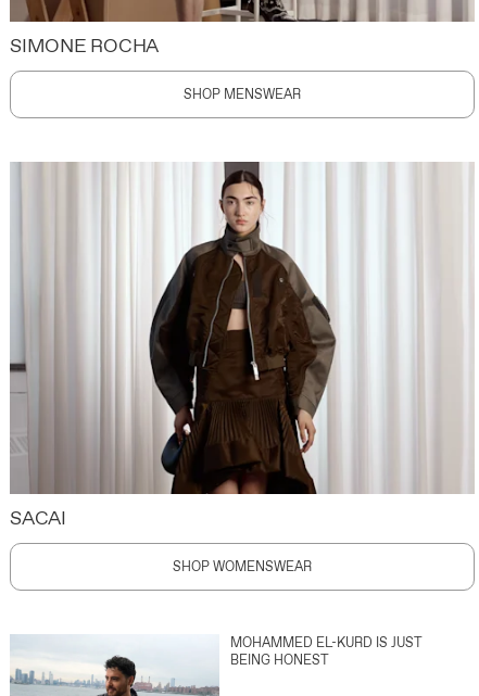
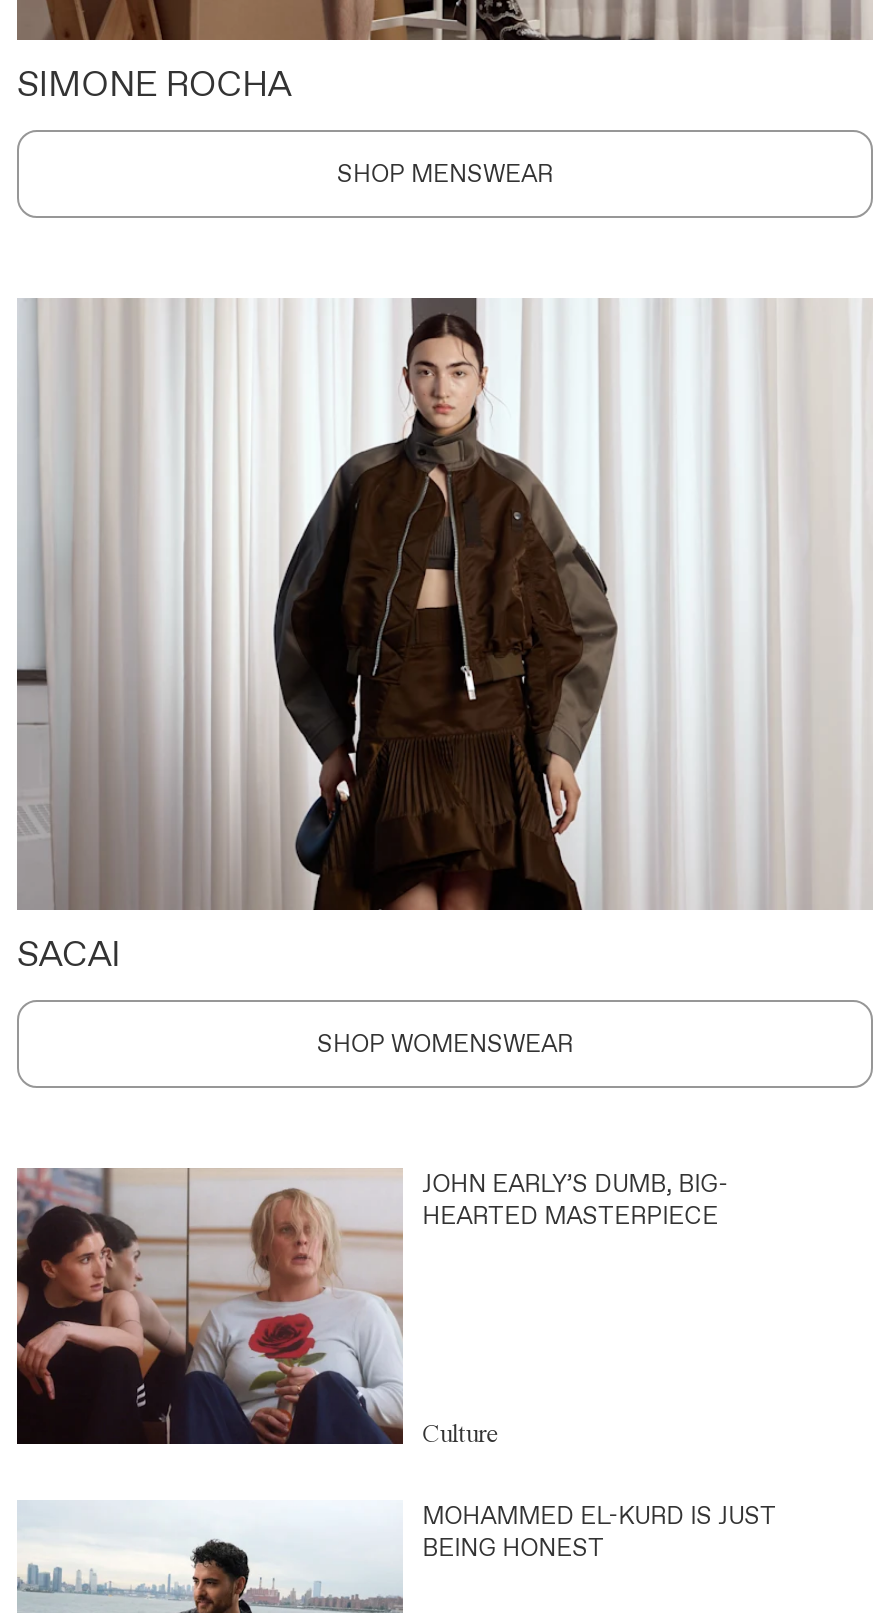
+ [image]
+ JOHN EARLY’S DUMB, BIG-
+ HEARTED MASTERPIECE

+ Culture
